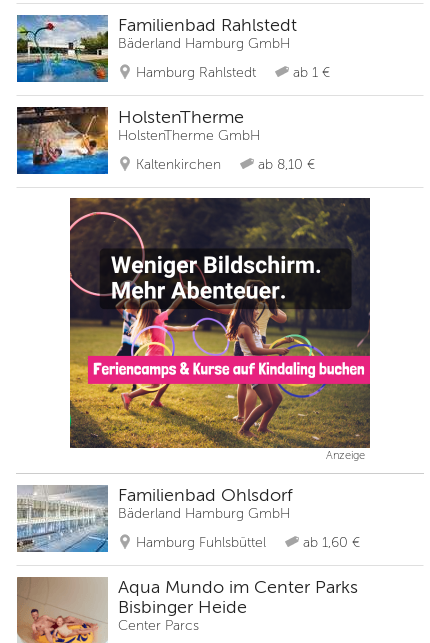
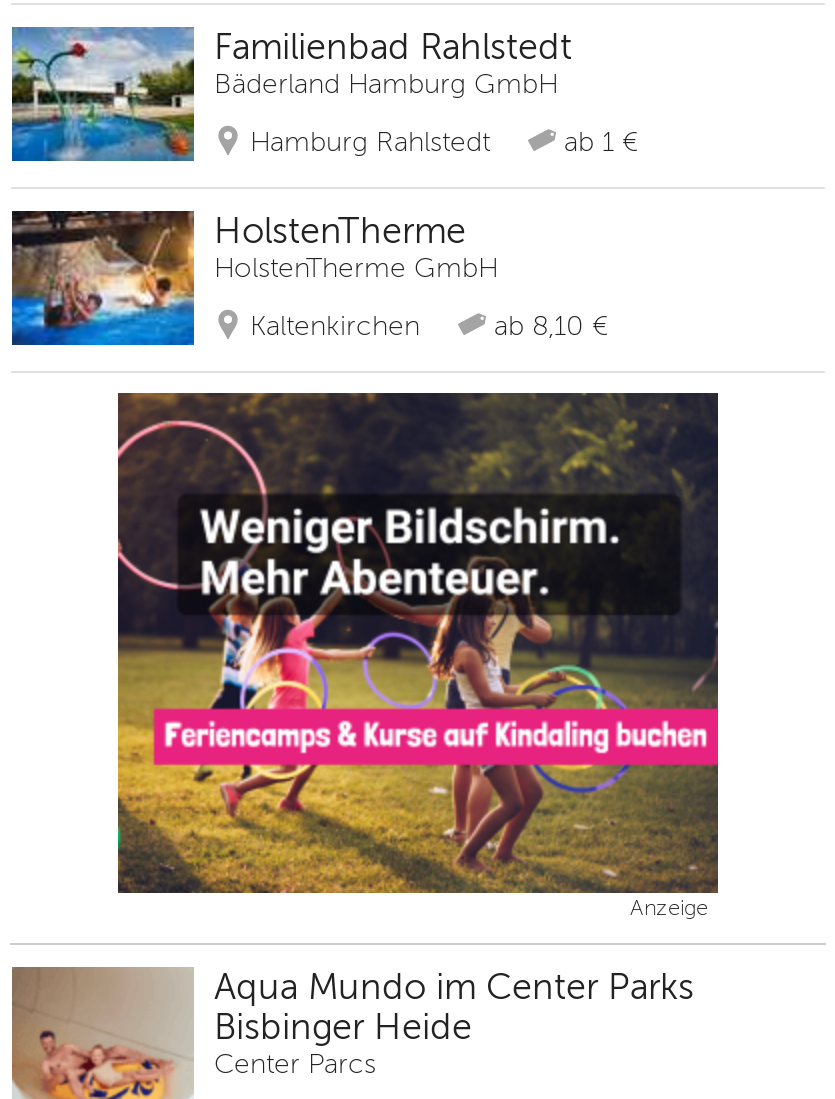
- [image]
- Familienbad Ohlsdorf
- Bäderland Hamburg GmbH
- Hamburg Fuhlsbüttel
- ab 1,60 €
